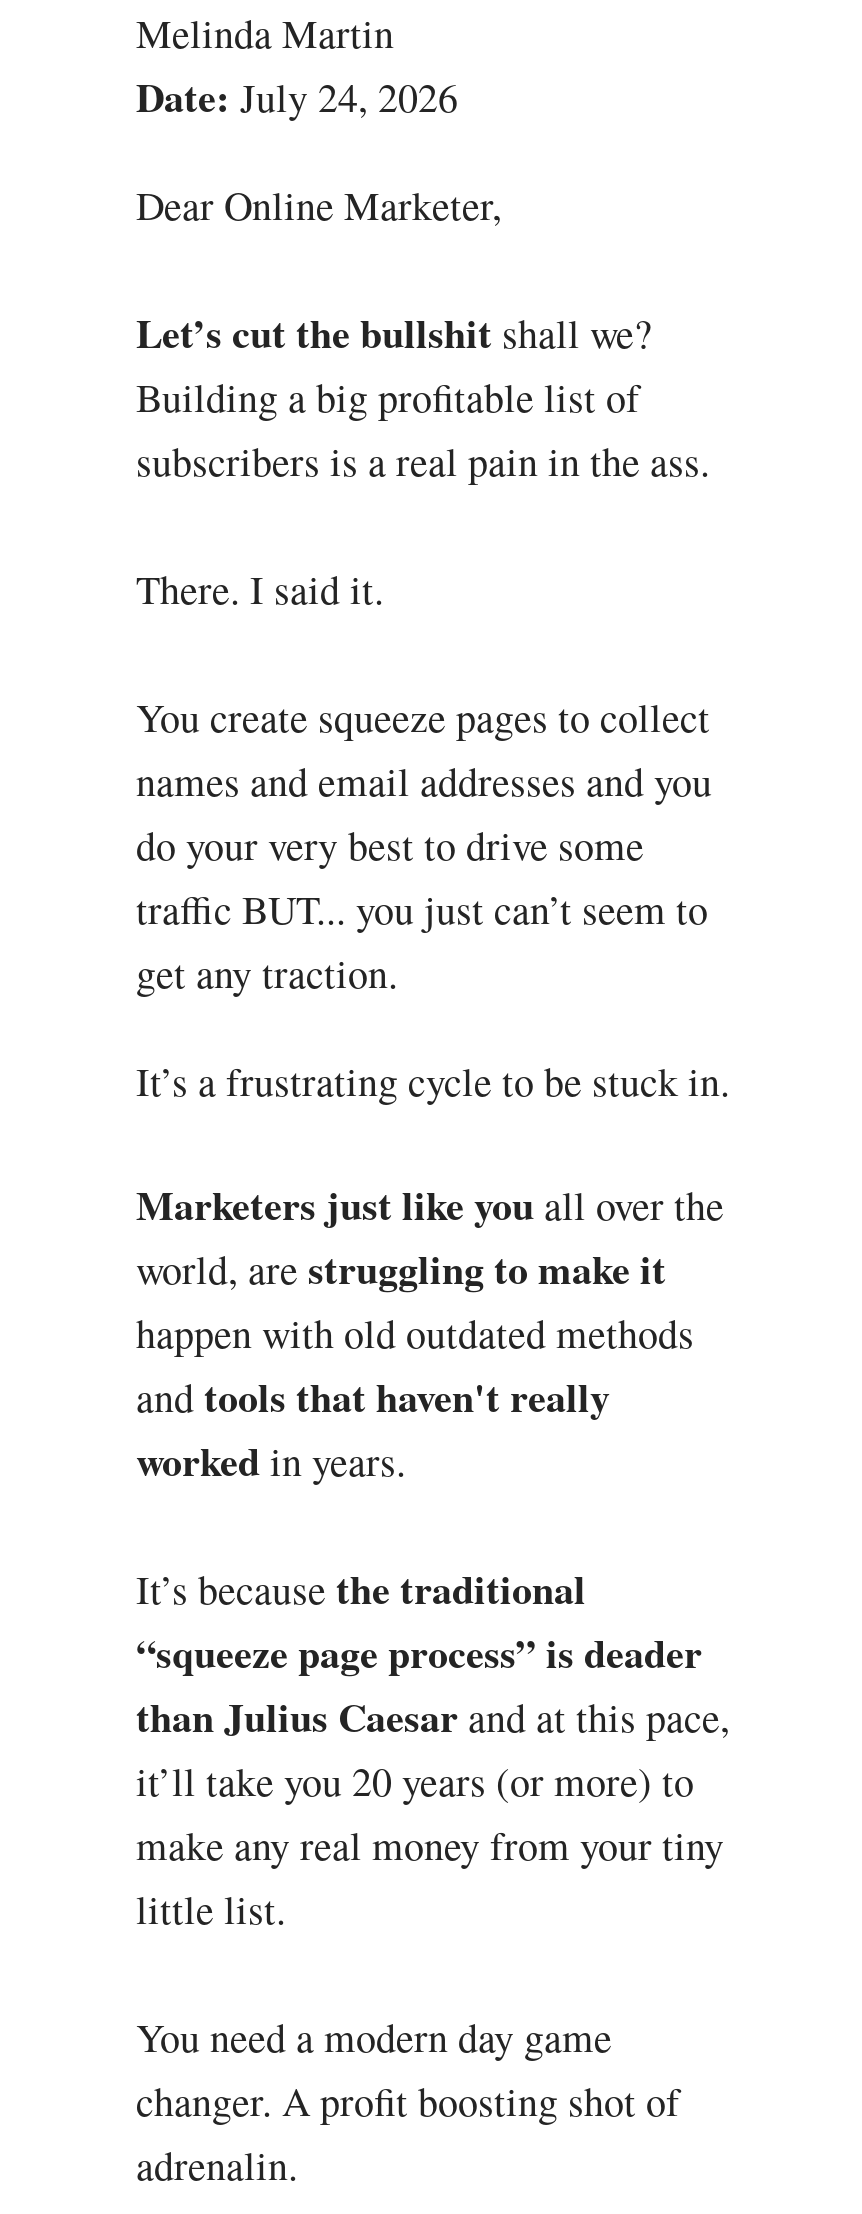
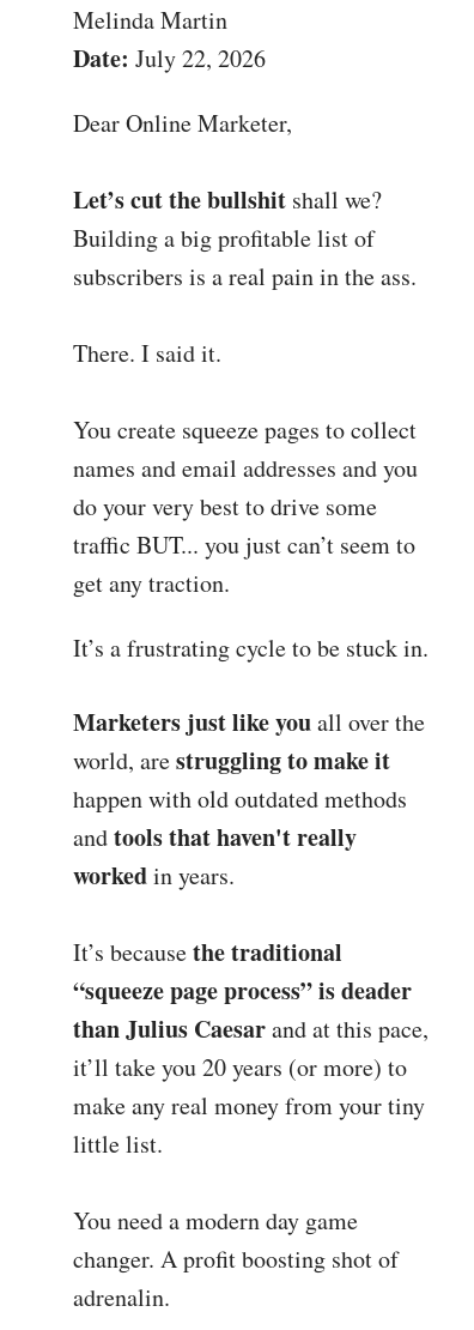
- Date: July 24, 2026
+ Date: July 22, 2026
